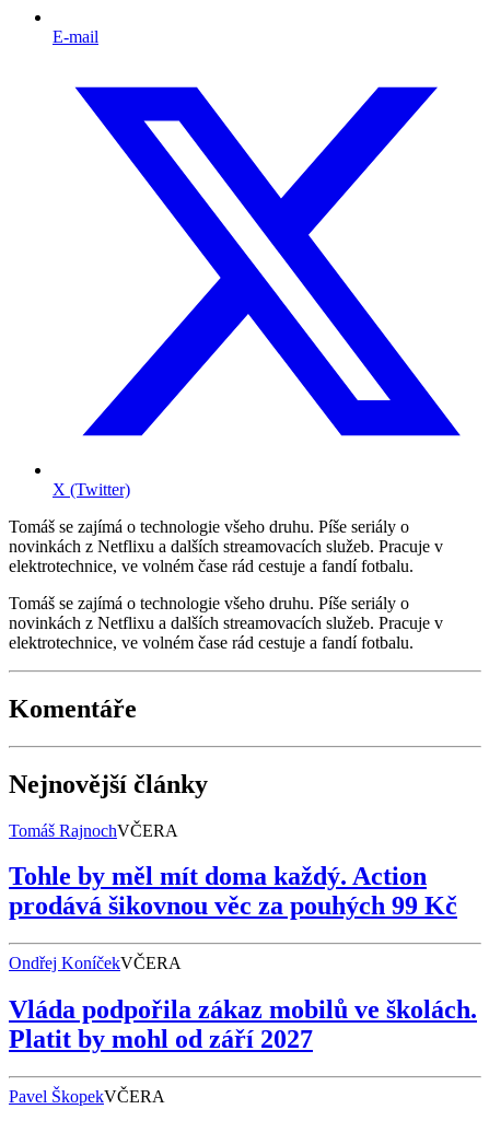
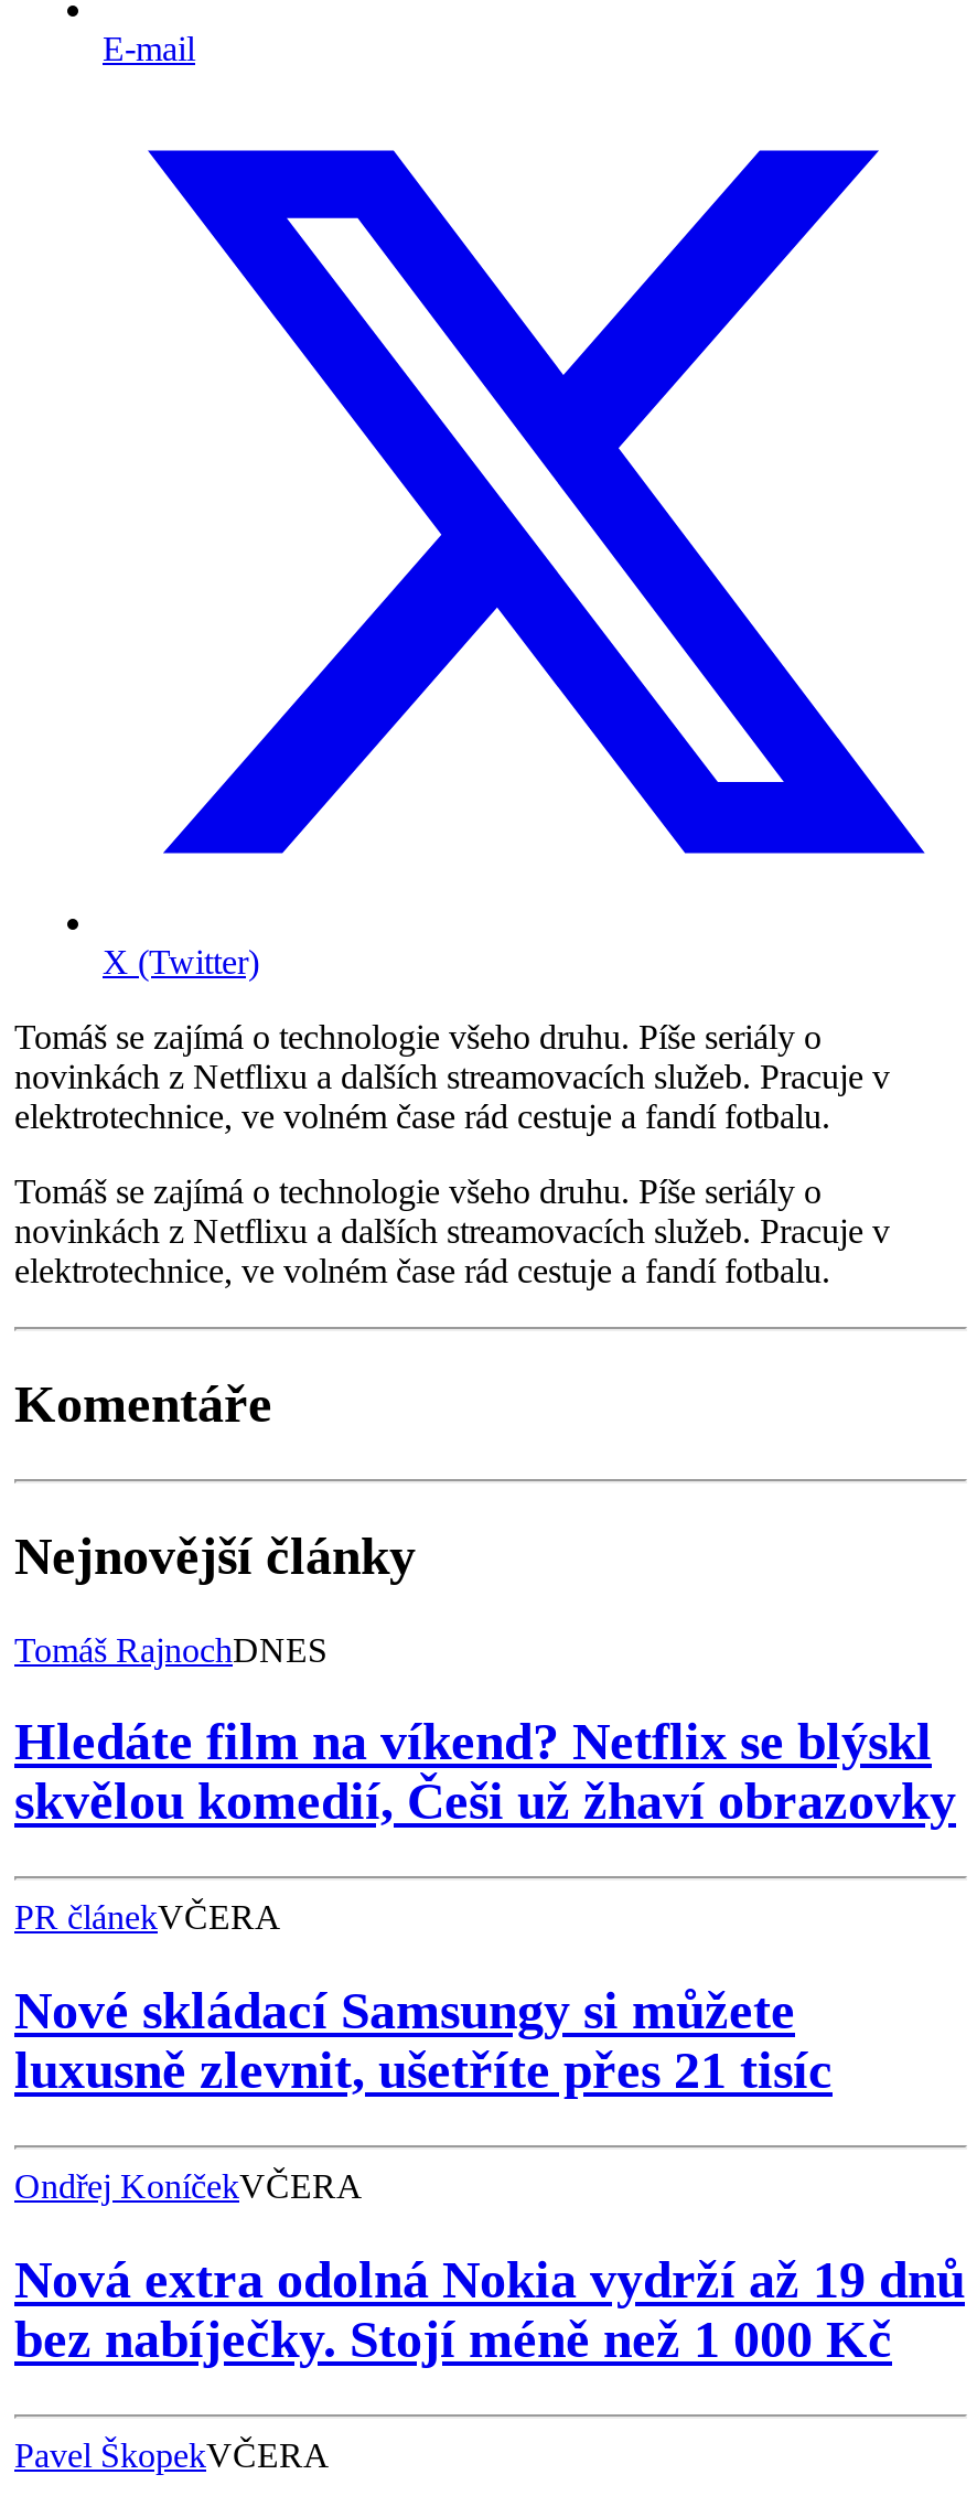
- Tomáš RajnochVČERA
- Tohle by měl mít doma každý. Action
- prodává šikovnou věc za pouhých 99 Kč
+ Tomáš RajnochDNES
+ Hledáte film na víkend? Netflix se blýskl
+ skvělou komedií, Češi už žhaví obrazovky
+ PR článekVČERA
+ Nové skládací Samsungy si můžete
+ luxusně zlevnit, ušetříte přes 21 tisíc

- Vláda podpořila zákaz mobilů ve školách.
- Platit by mohl od září 2027
+ Nová extra odolná Nokia vydrží až 19 dnů
+ bez nabíječky. Stojí méně než 1 000 Kč
